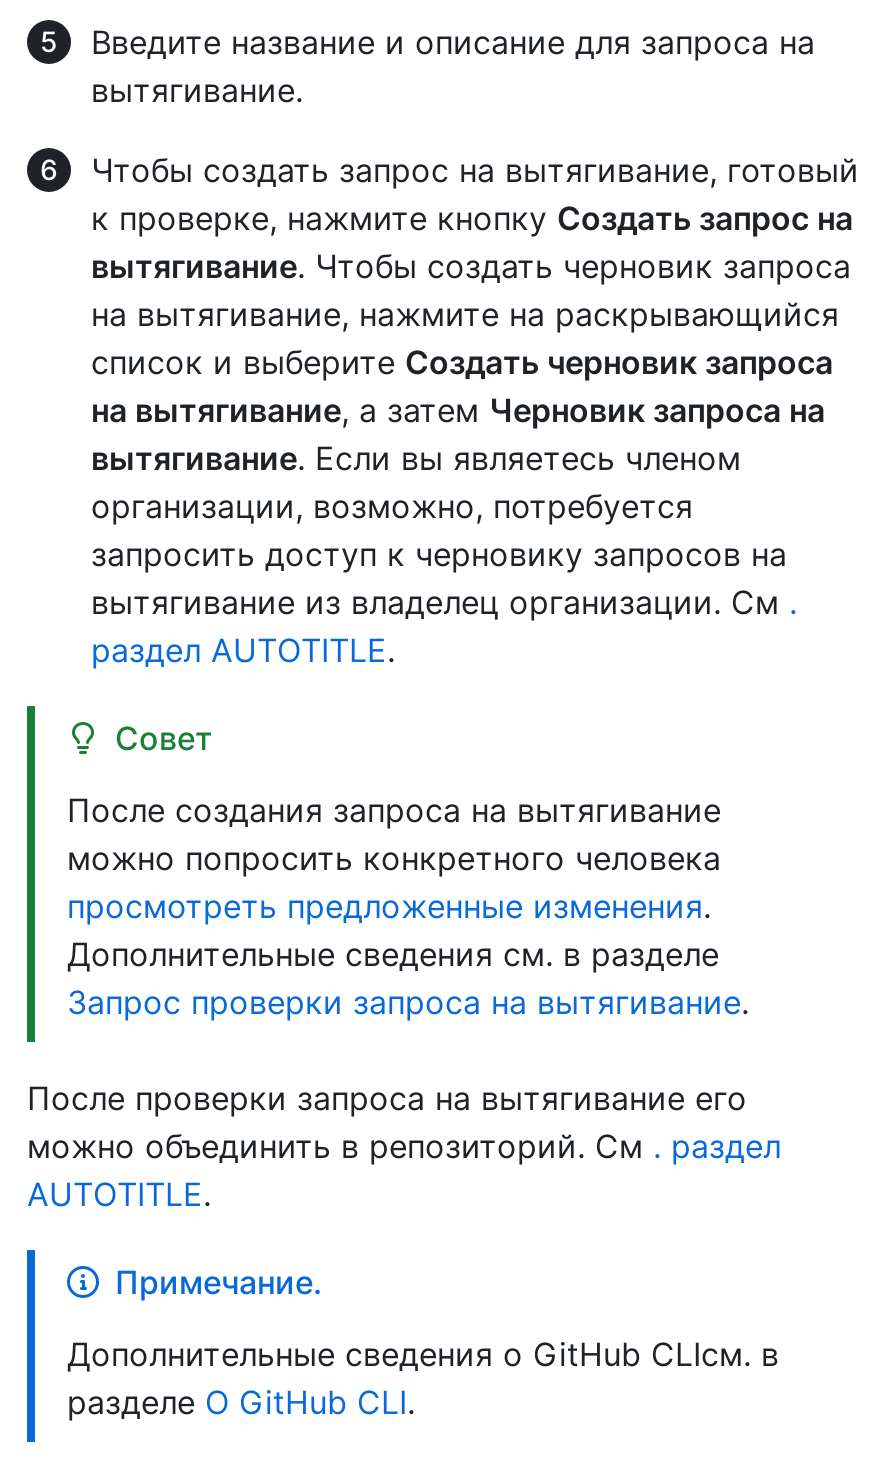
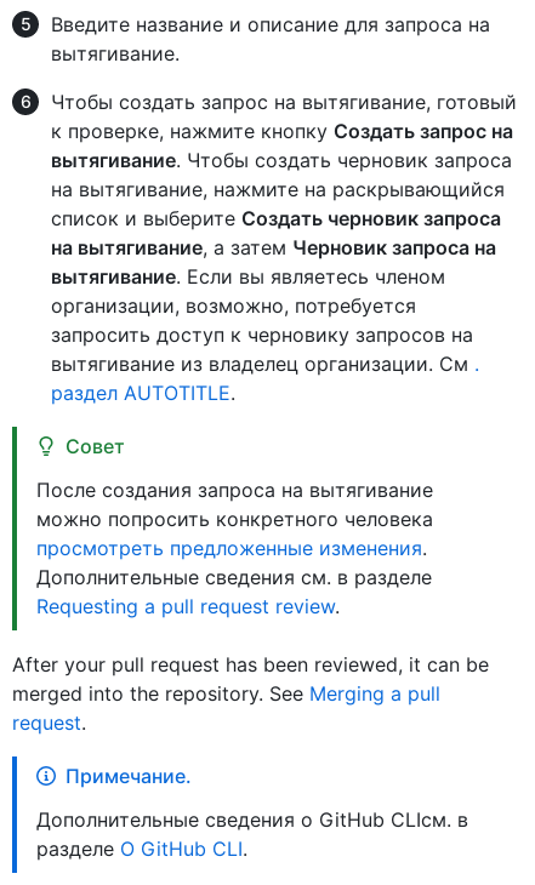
- Запрос проверки запроса на вытягивание.
+ Requesting a pull request review.

- После проверки запроса на вытягивание его
- можно объединить в репозиторий. См. раздел
- AUTOTITLE.
+ After your pull request has been reviewed, it can be
+ merged into the repository. See Merging a pull
+ request.
